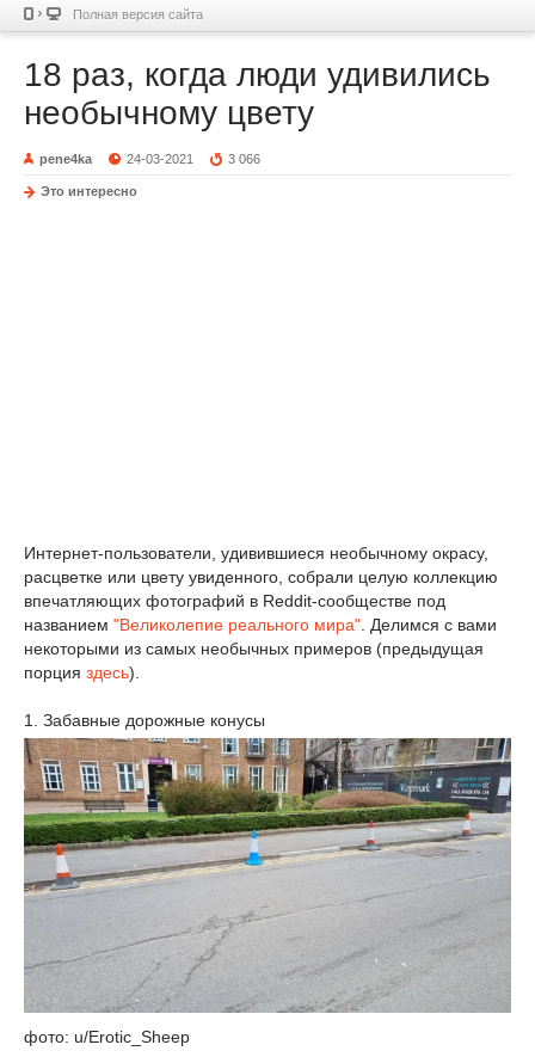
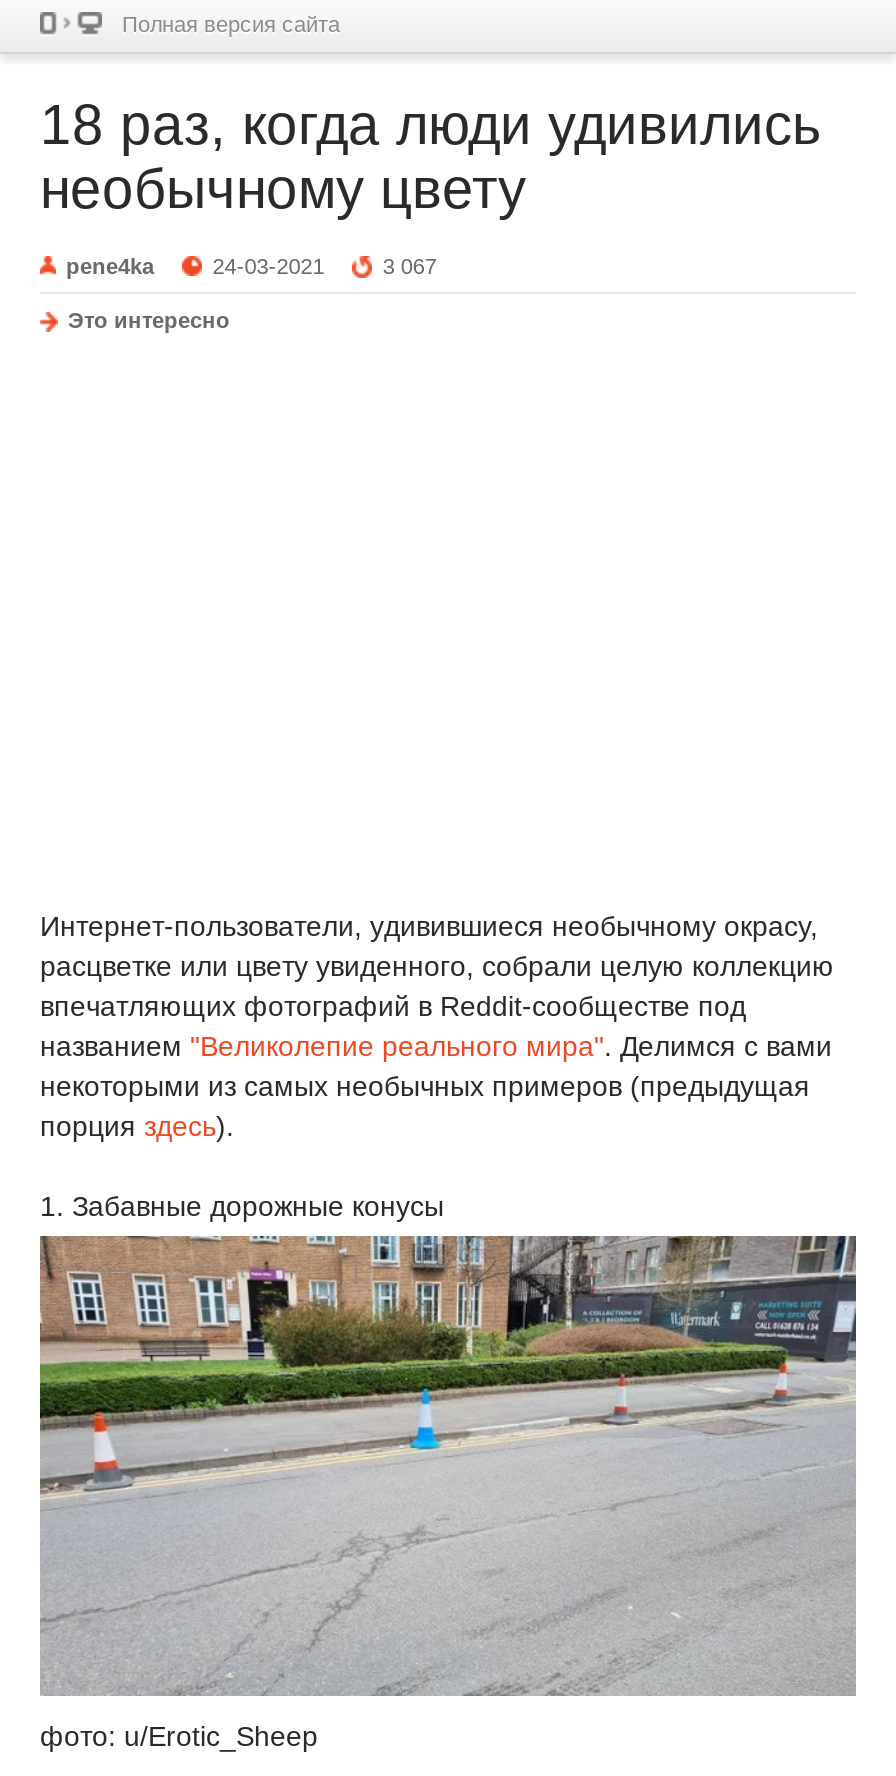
- 3 066
+ 3 067
